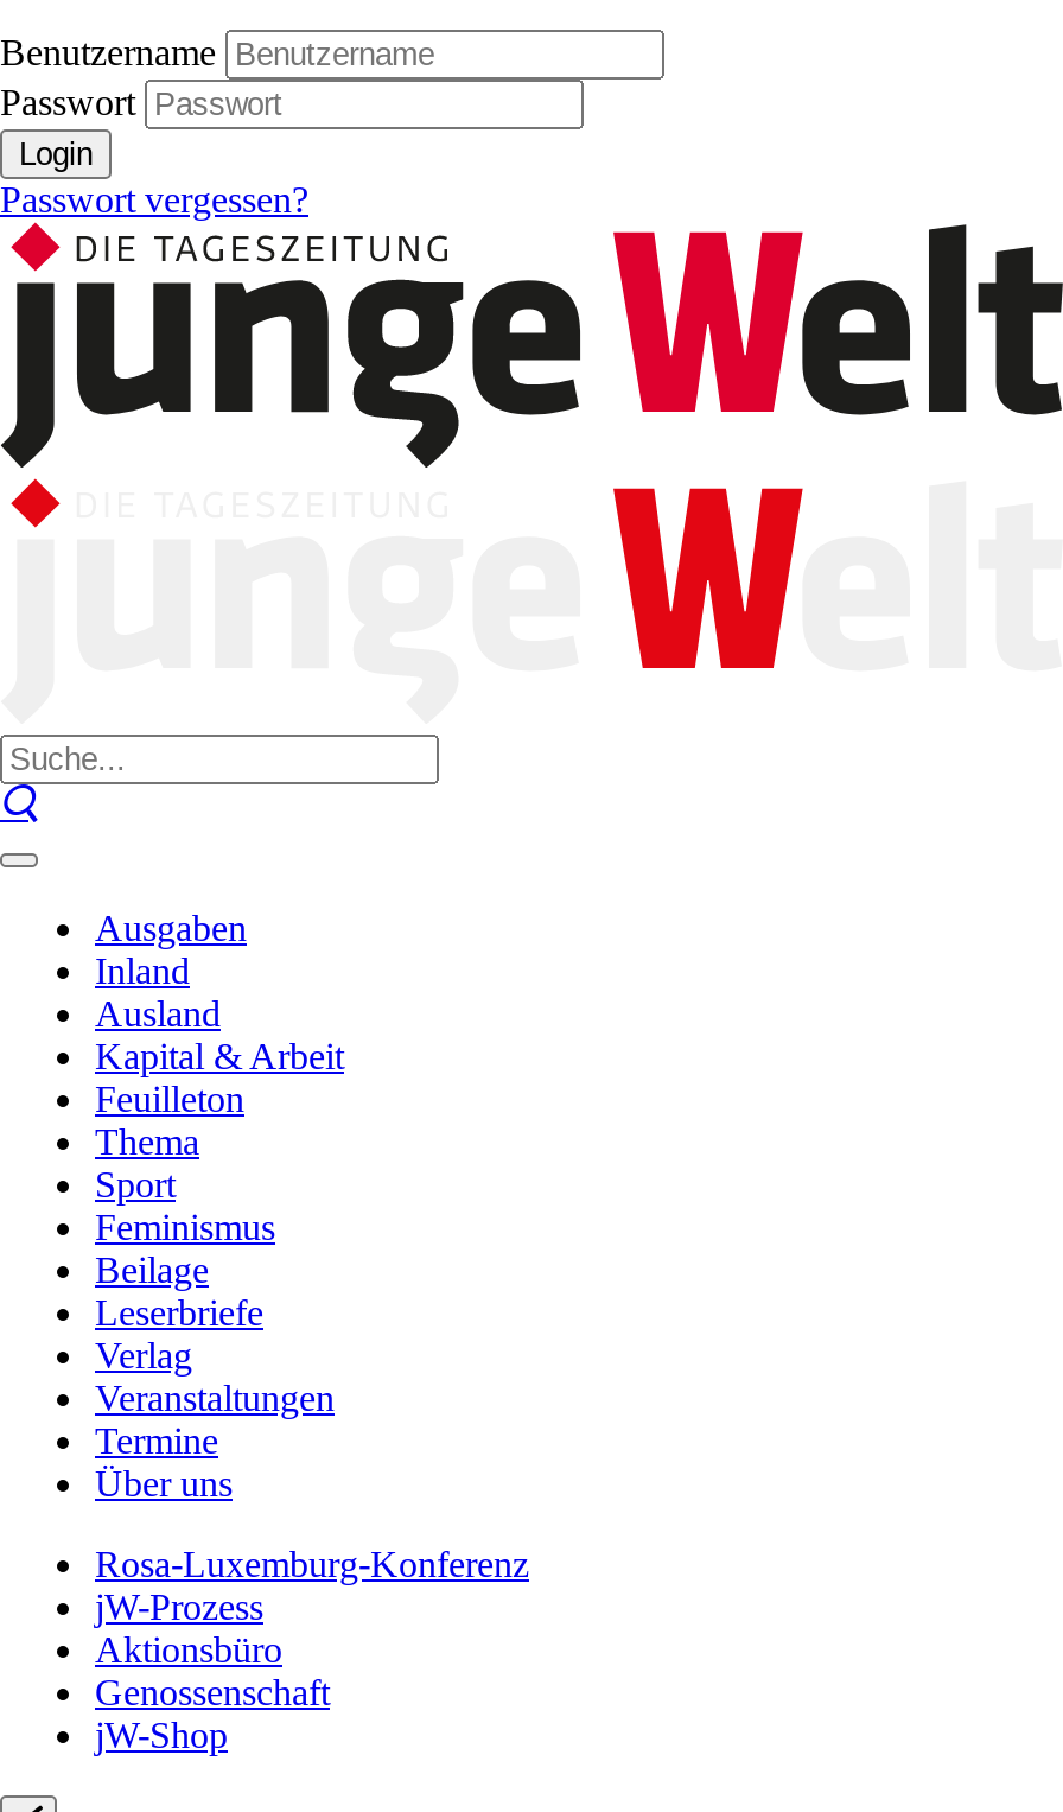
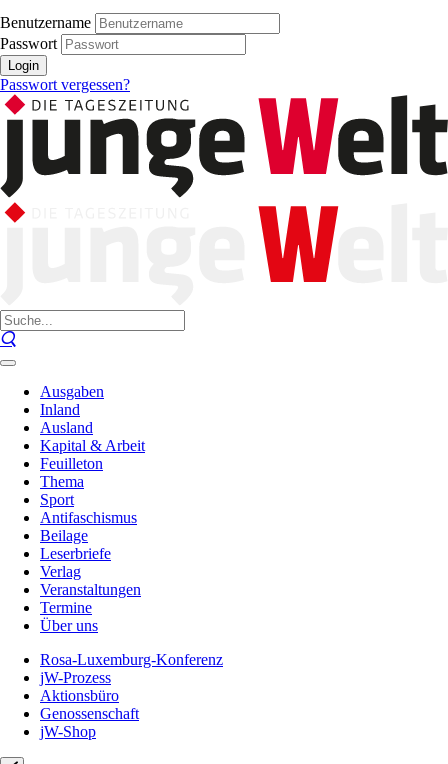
- Feminismus
+ Antifaschismus
